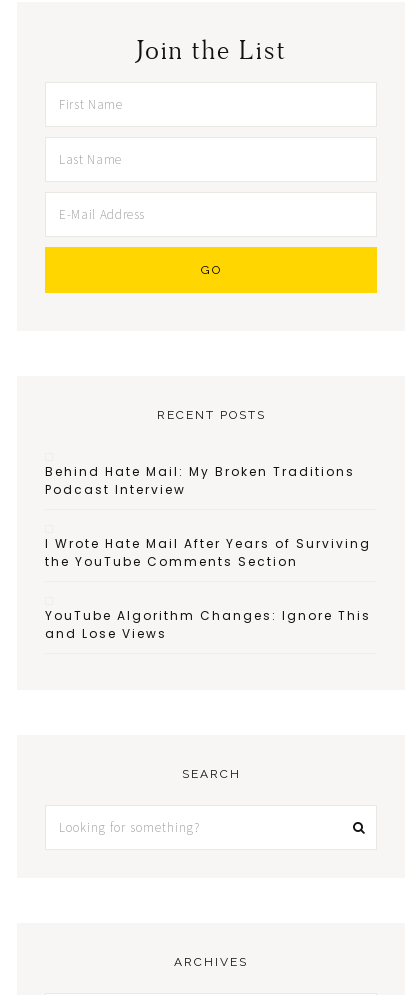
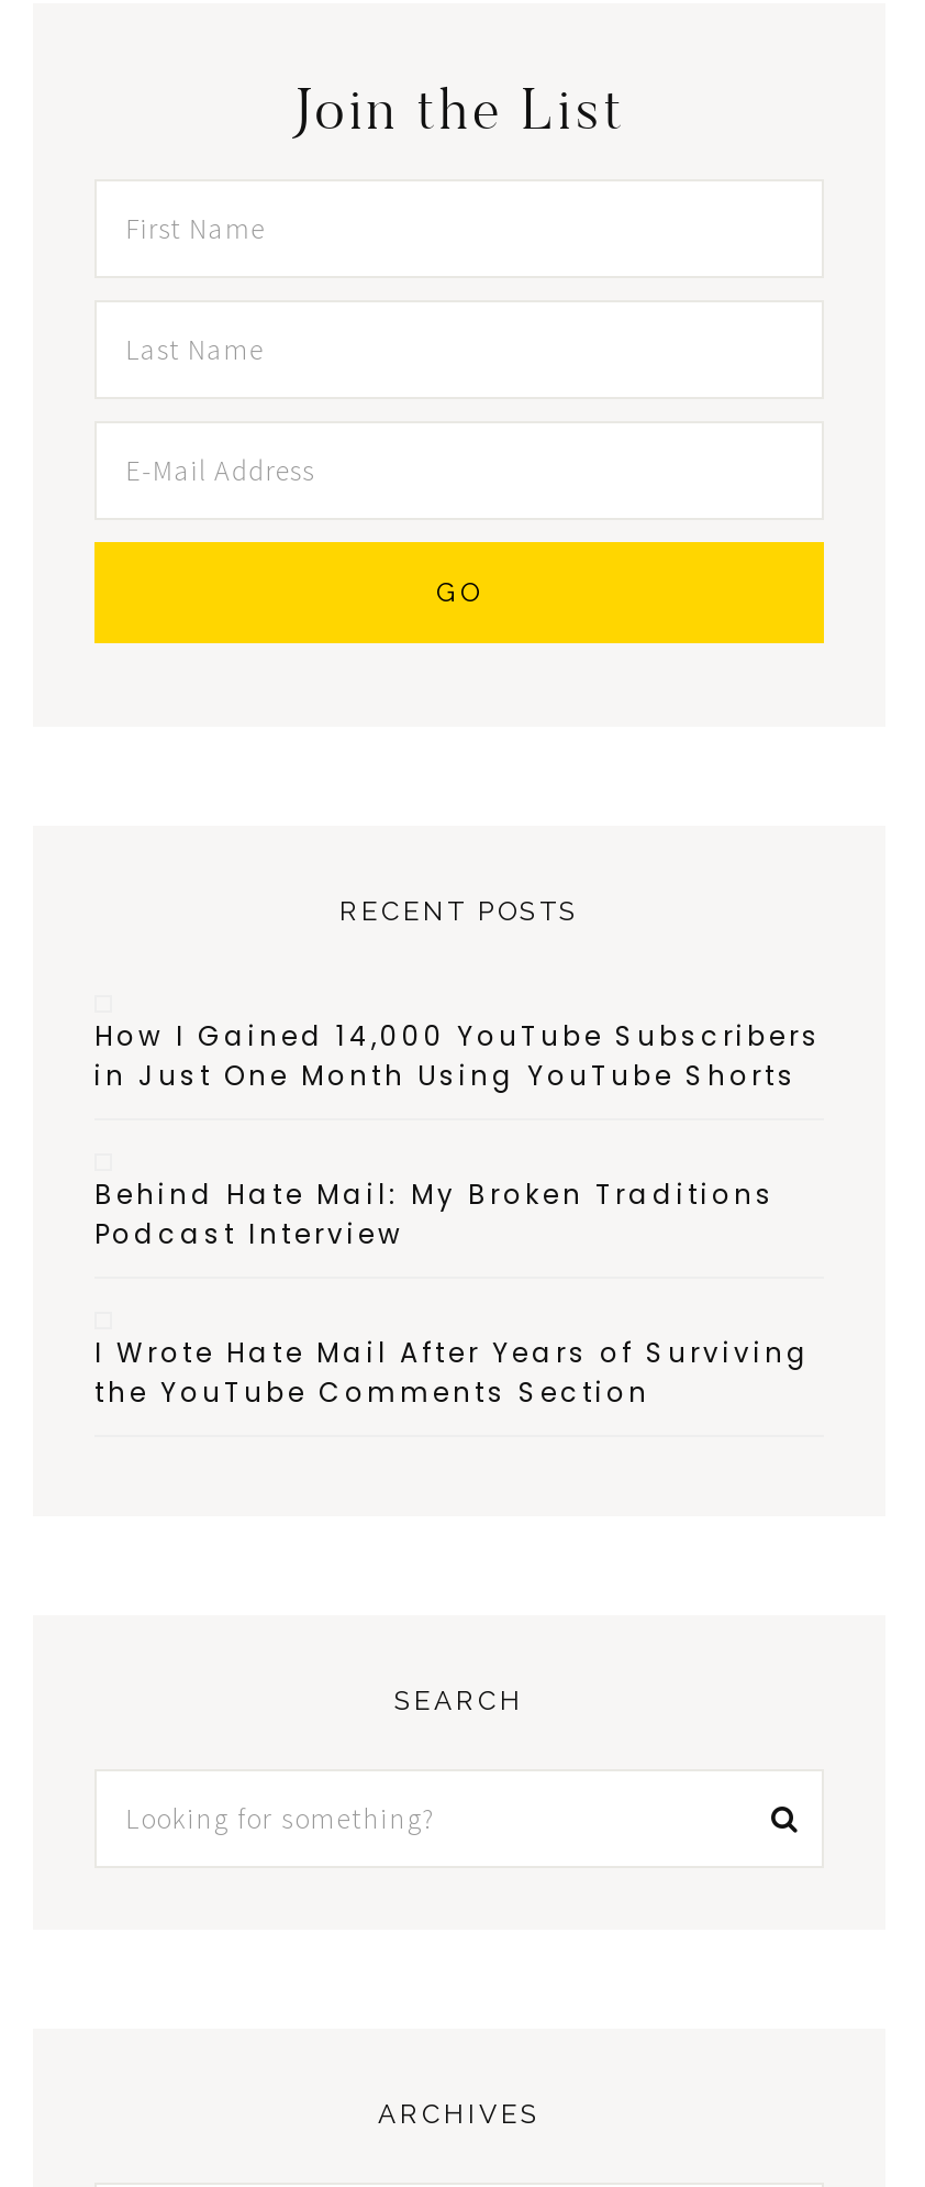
+ How I Gained 14,000 YouTube Subscribers
+ in Just One Month Using YouTube Shorts

moved down: Behind Hate Mail: My Broken Traditions | Podcast Interview | I Wrote Hate Mail After Years of Surviving | the YouTube Comments Section

- YouTube Algorithm Changes: Ignore This
- and Lose Views
